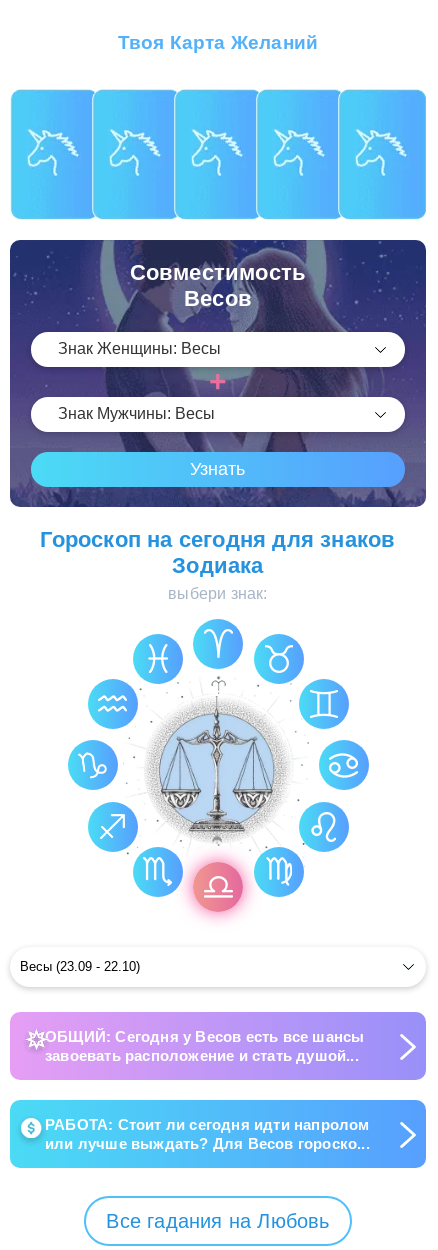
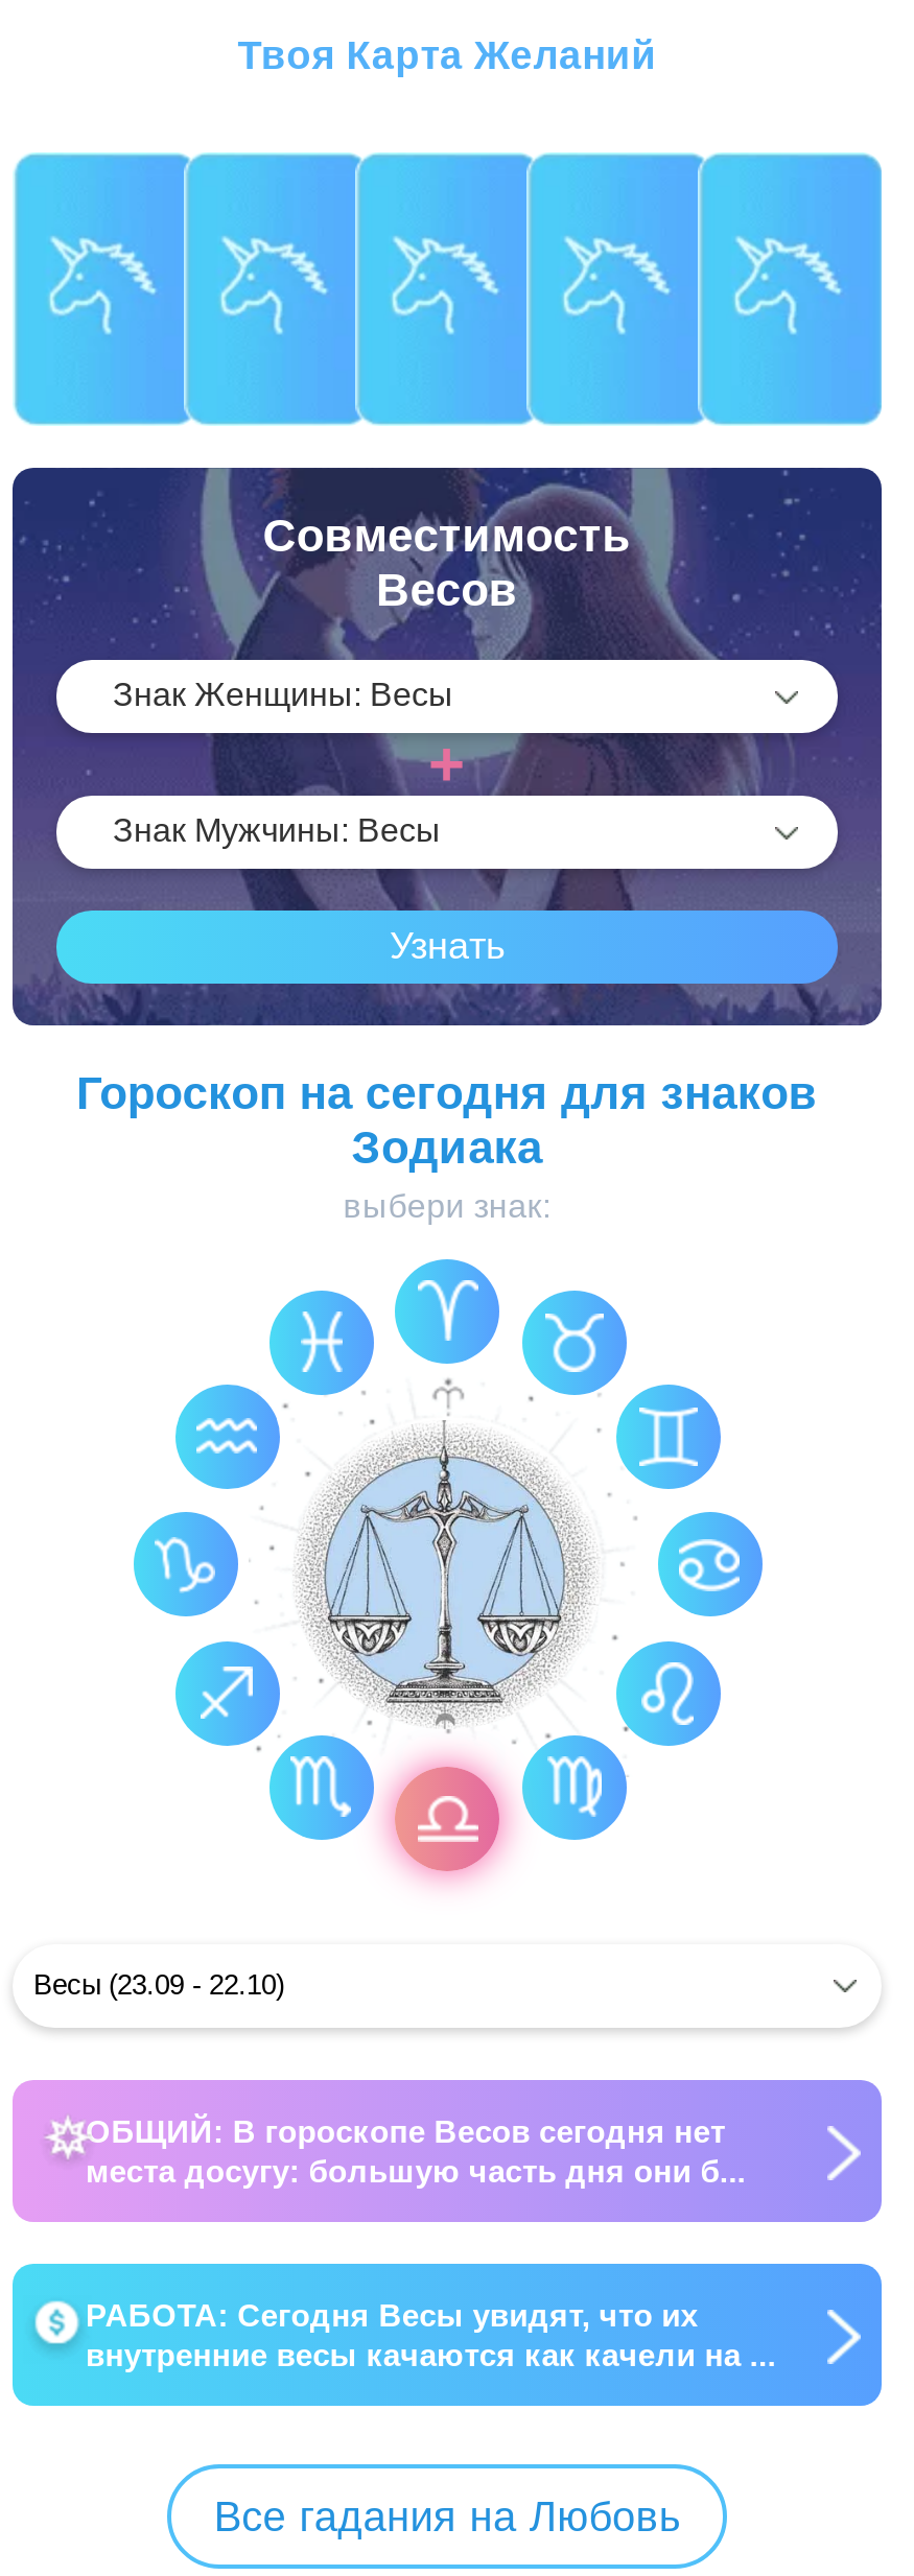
- ОБЩИЙ: Сегодня у Весов есть все шансы
- завоевать расположение и стать душой...
+ ОБЩИЙ: В гороскопе Весов сегодня нет
+ места досугу: большую часть дня они б...

- РАБОТА: Стоит ли сегодня идти напролом
- или лучше выждать? Для Весов гороско...
+ РАБОТА: Сегодня Весы увидят, что их
+ внутренние весы качаются как качели на ...
